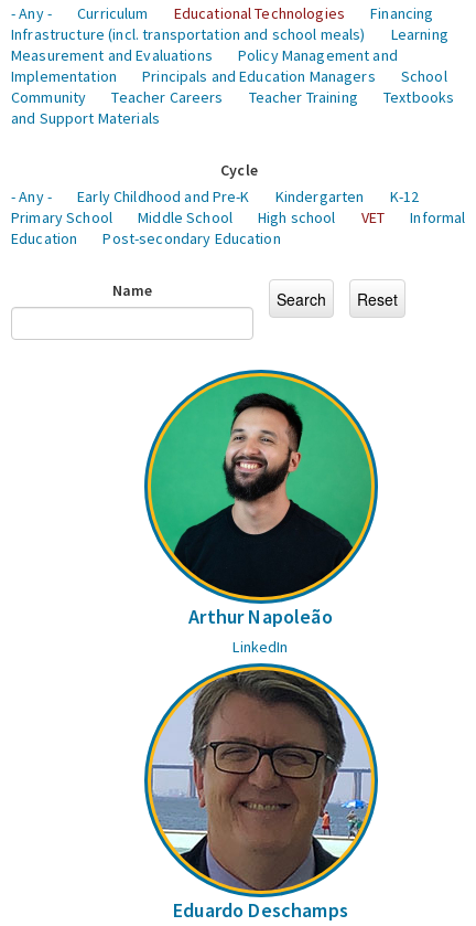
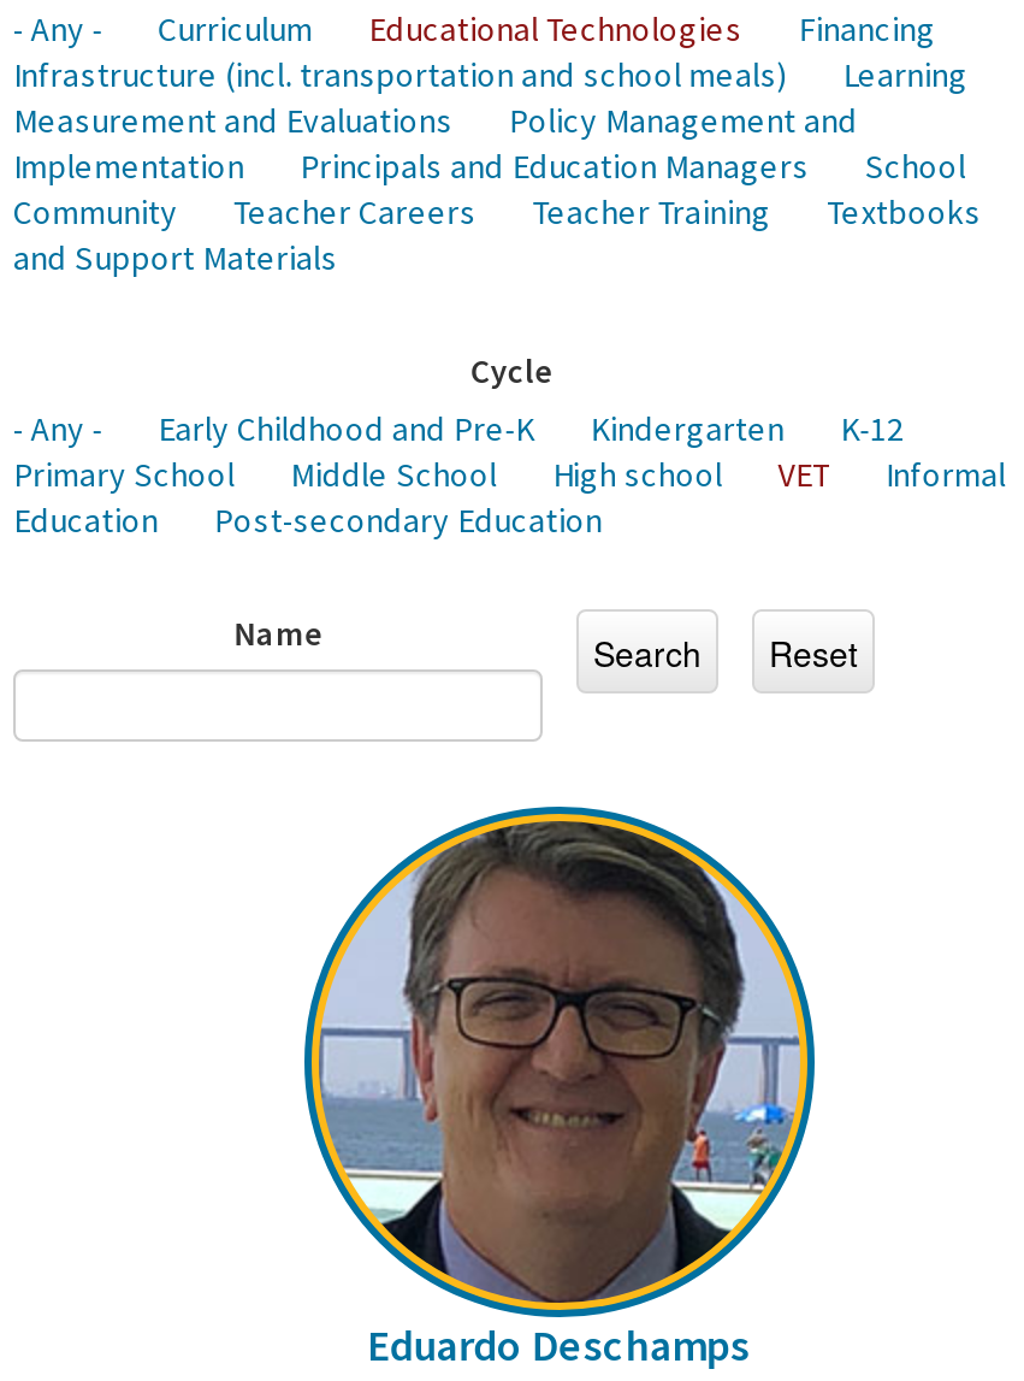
- [image]
- Arthur Napoleão
- LinkedIn
